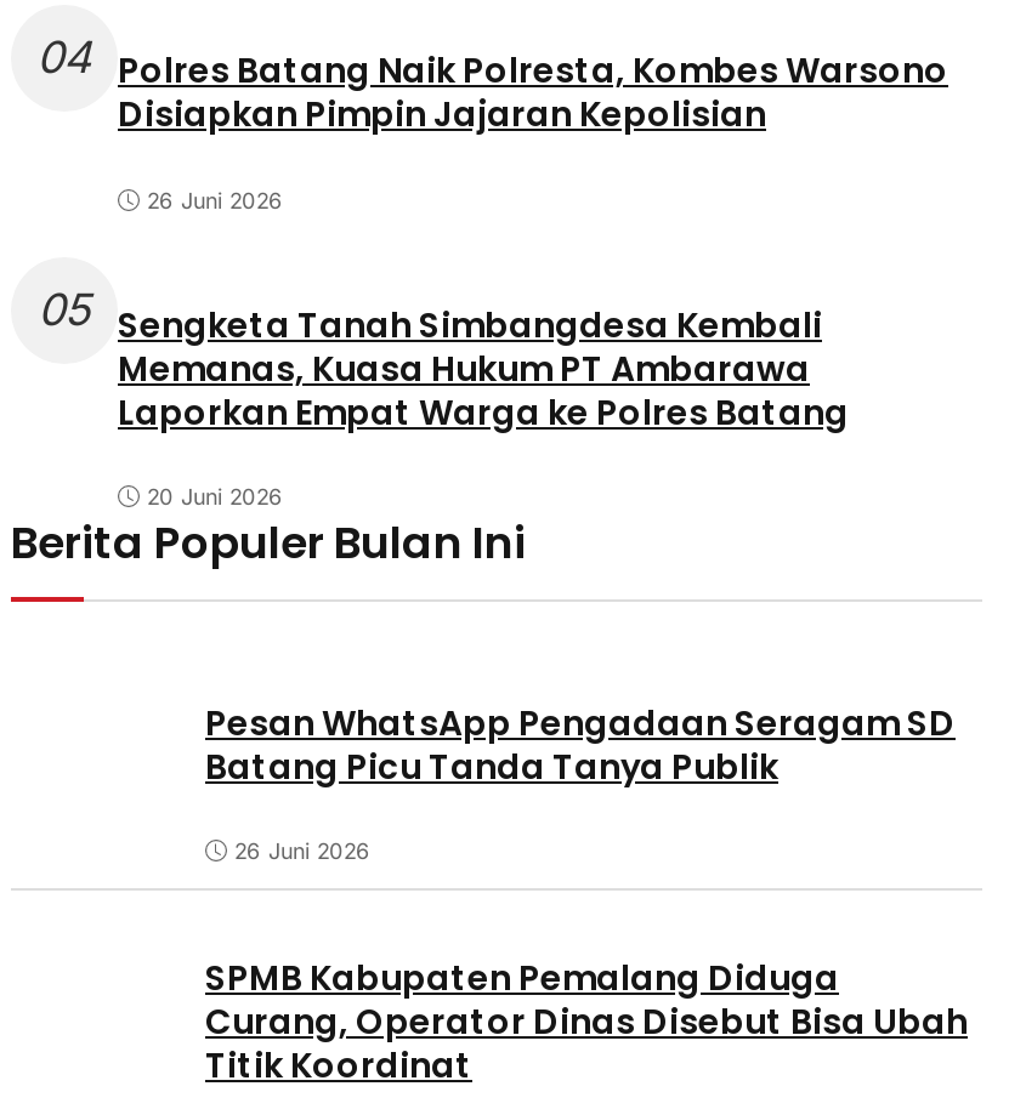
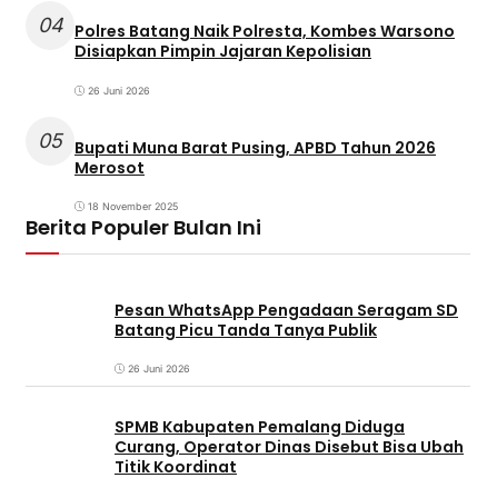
- 05 Sengketa Tanah Simbangdesa Kembali
- Memanas, Kuasa Hukum PT Ambarawa
- Laporkan Empat Warga ke Polres Batang
+ 05 Bupati Muna Barat Pusing, APBD Tahun 2026
+ Merosot

- 20 Juni 2026
+ 18 November 2025
